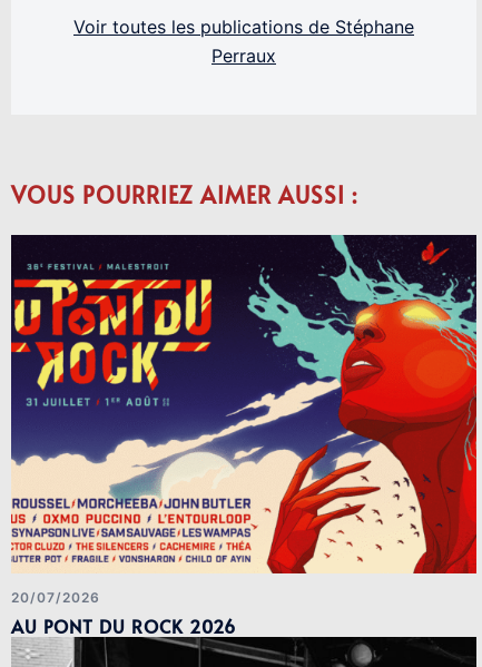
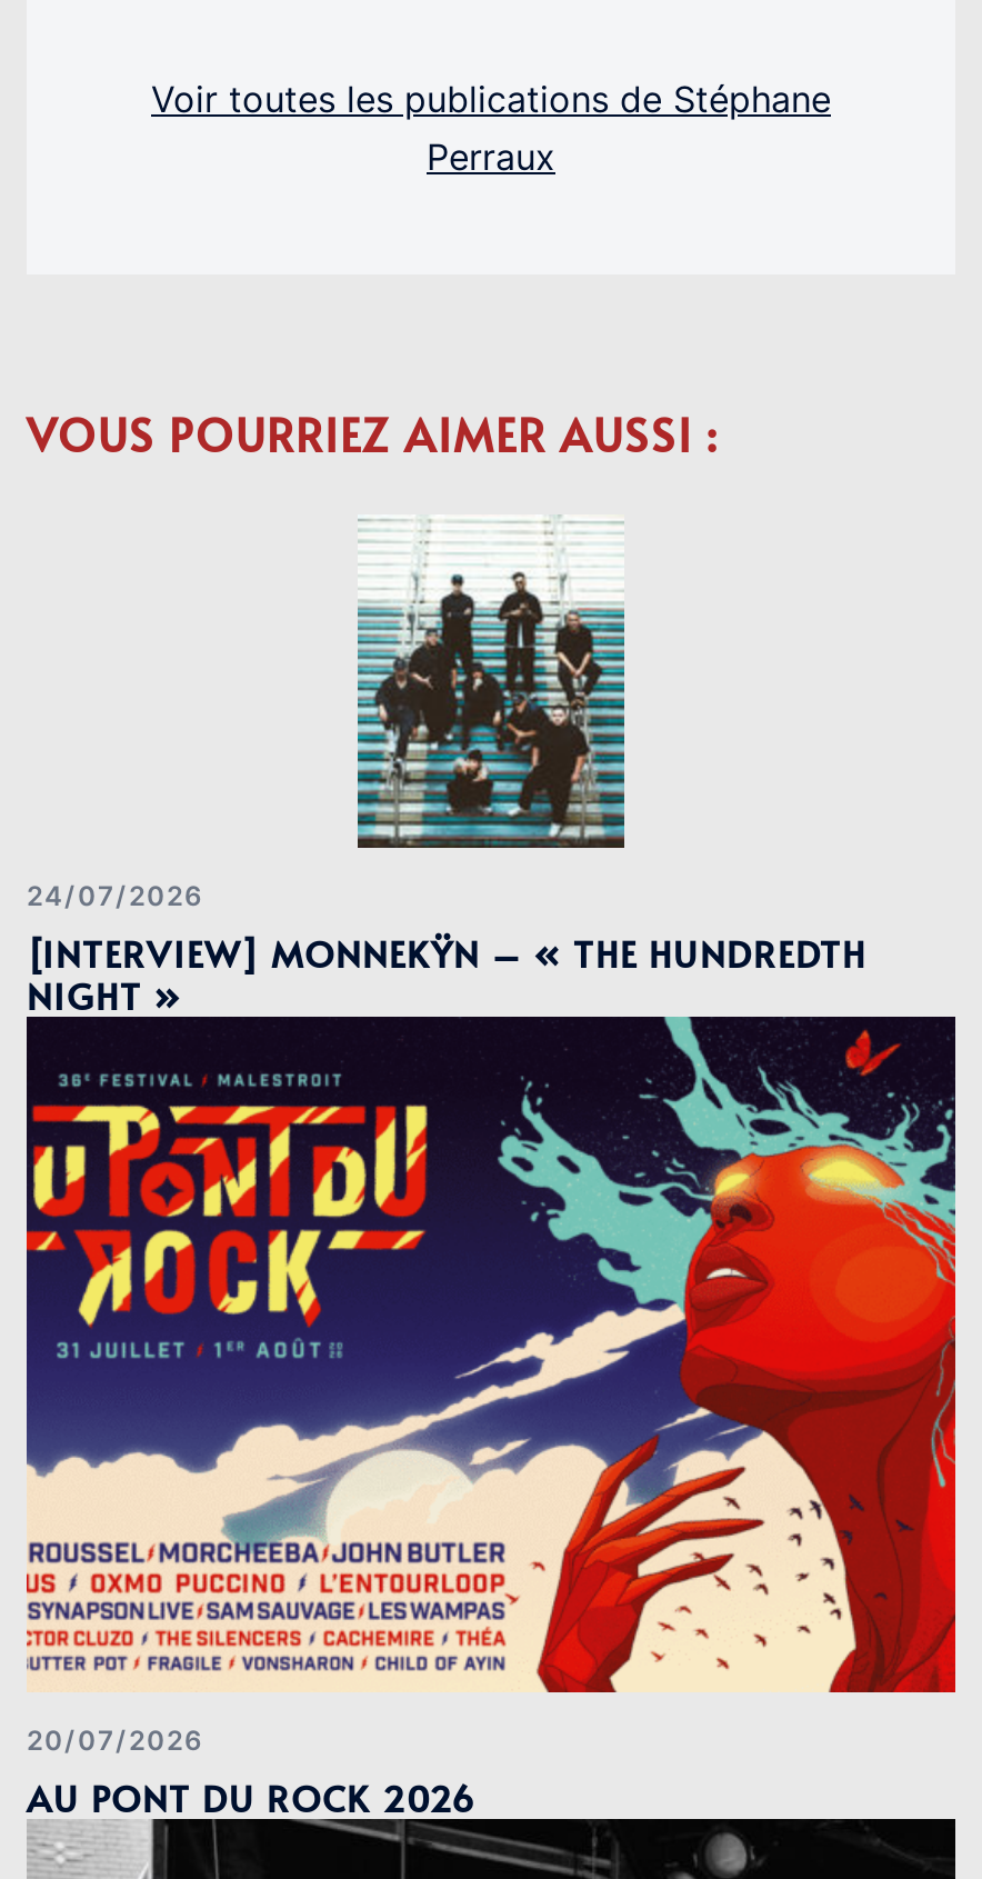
+ [image]
+ 24/07/2026
+ [INTERVIEW] MONNEKŸN – « THE HUNDREDTH
+ NIGHT »
